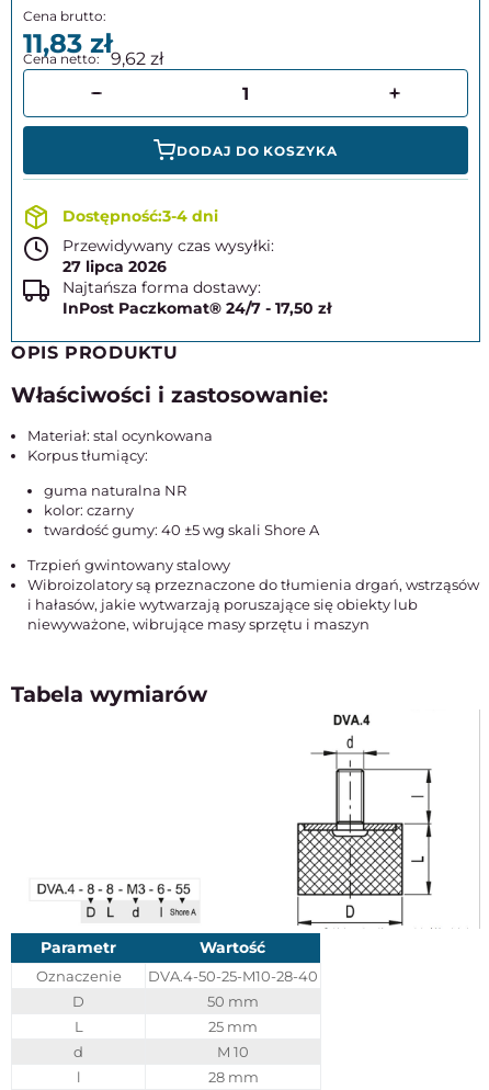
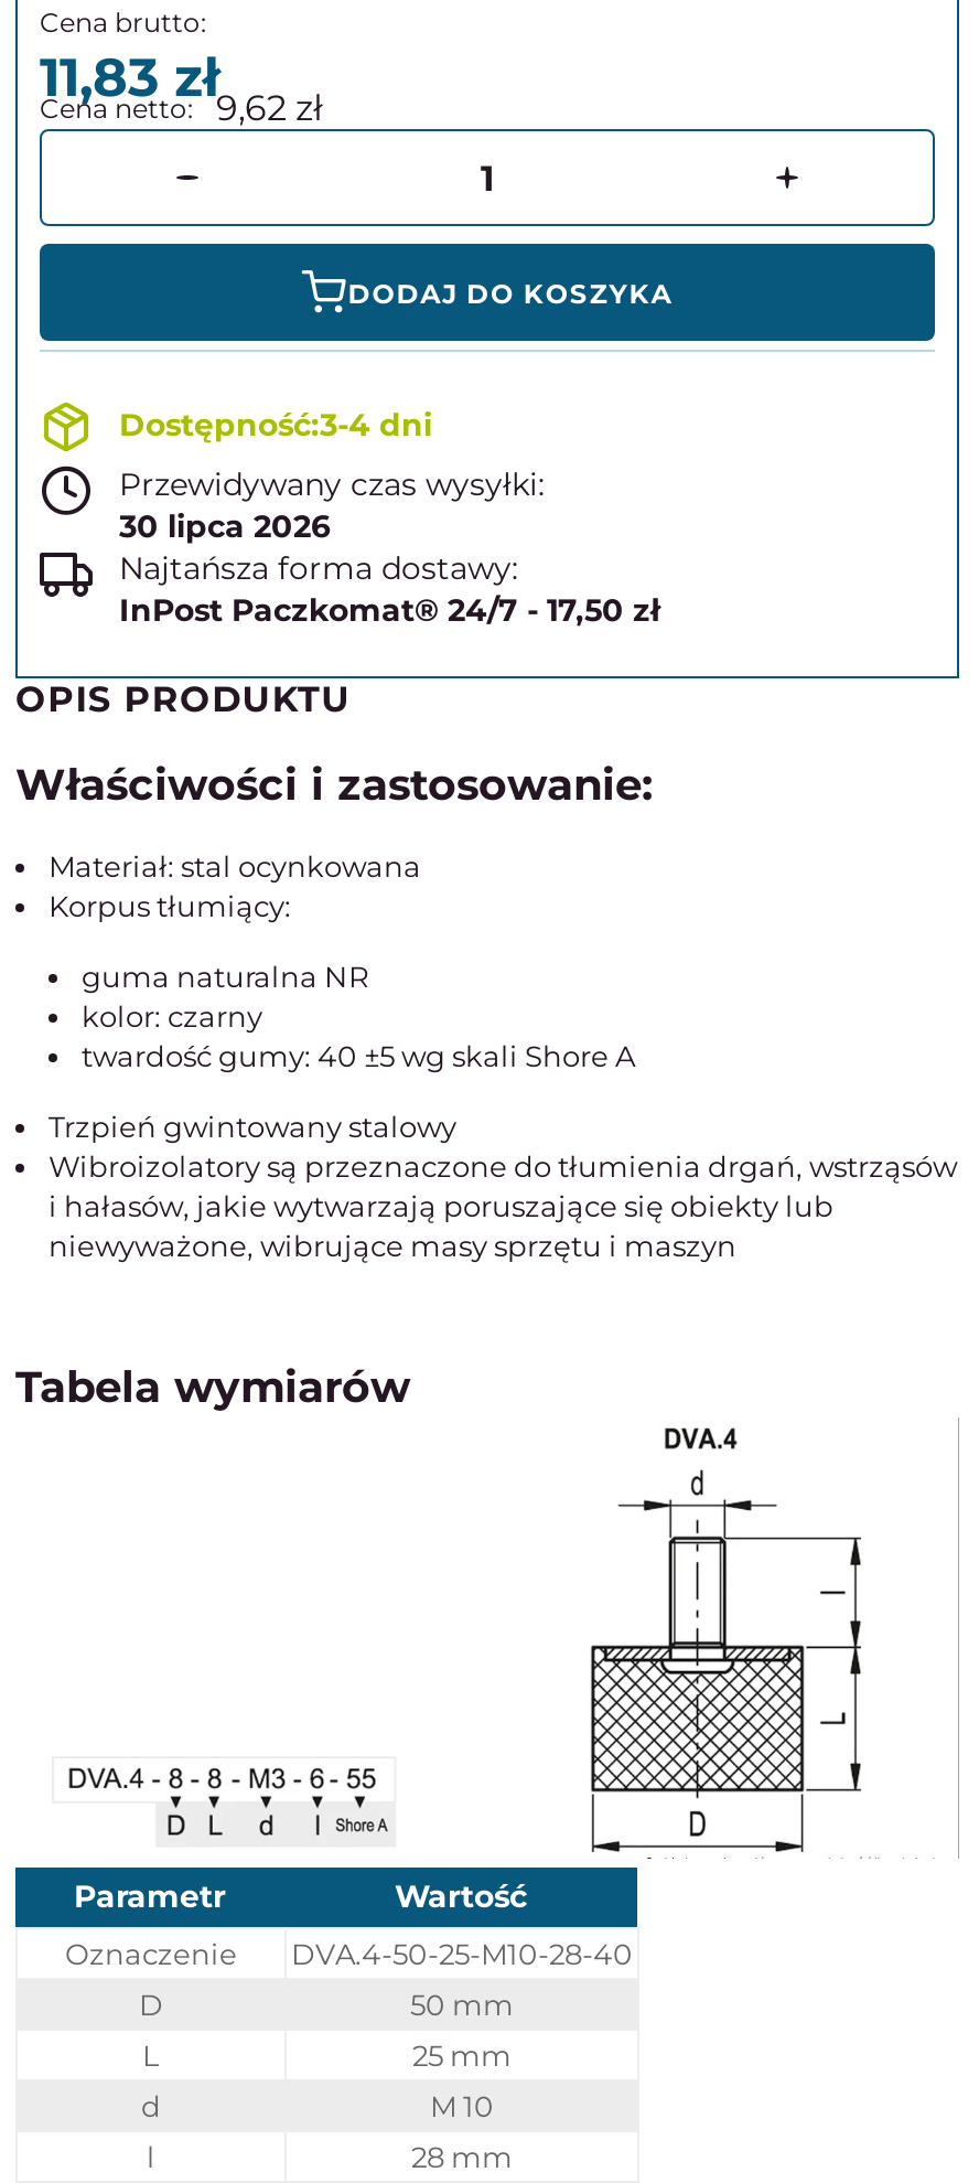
- 27 lipca 2026
+ 30 lipca 2026
